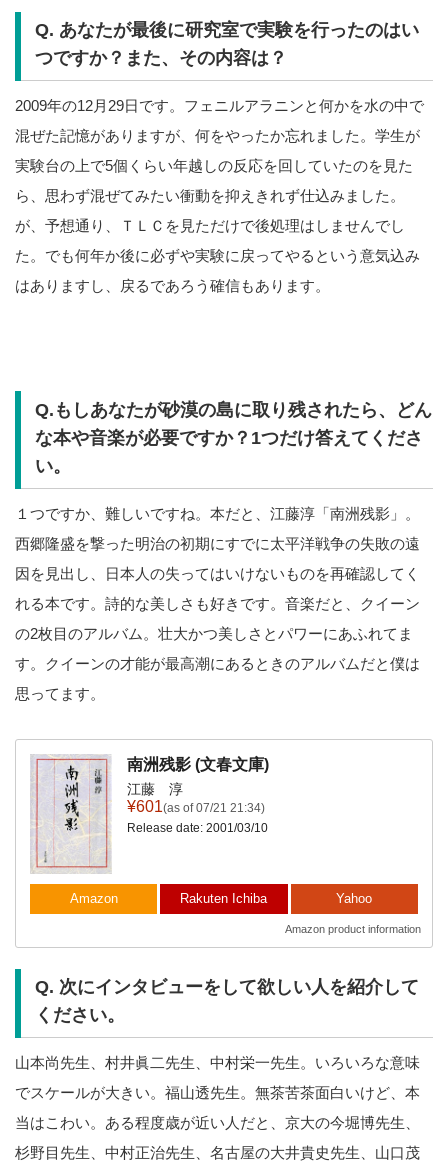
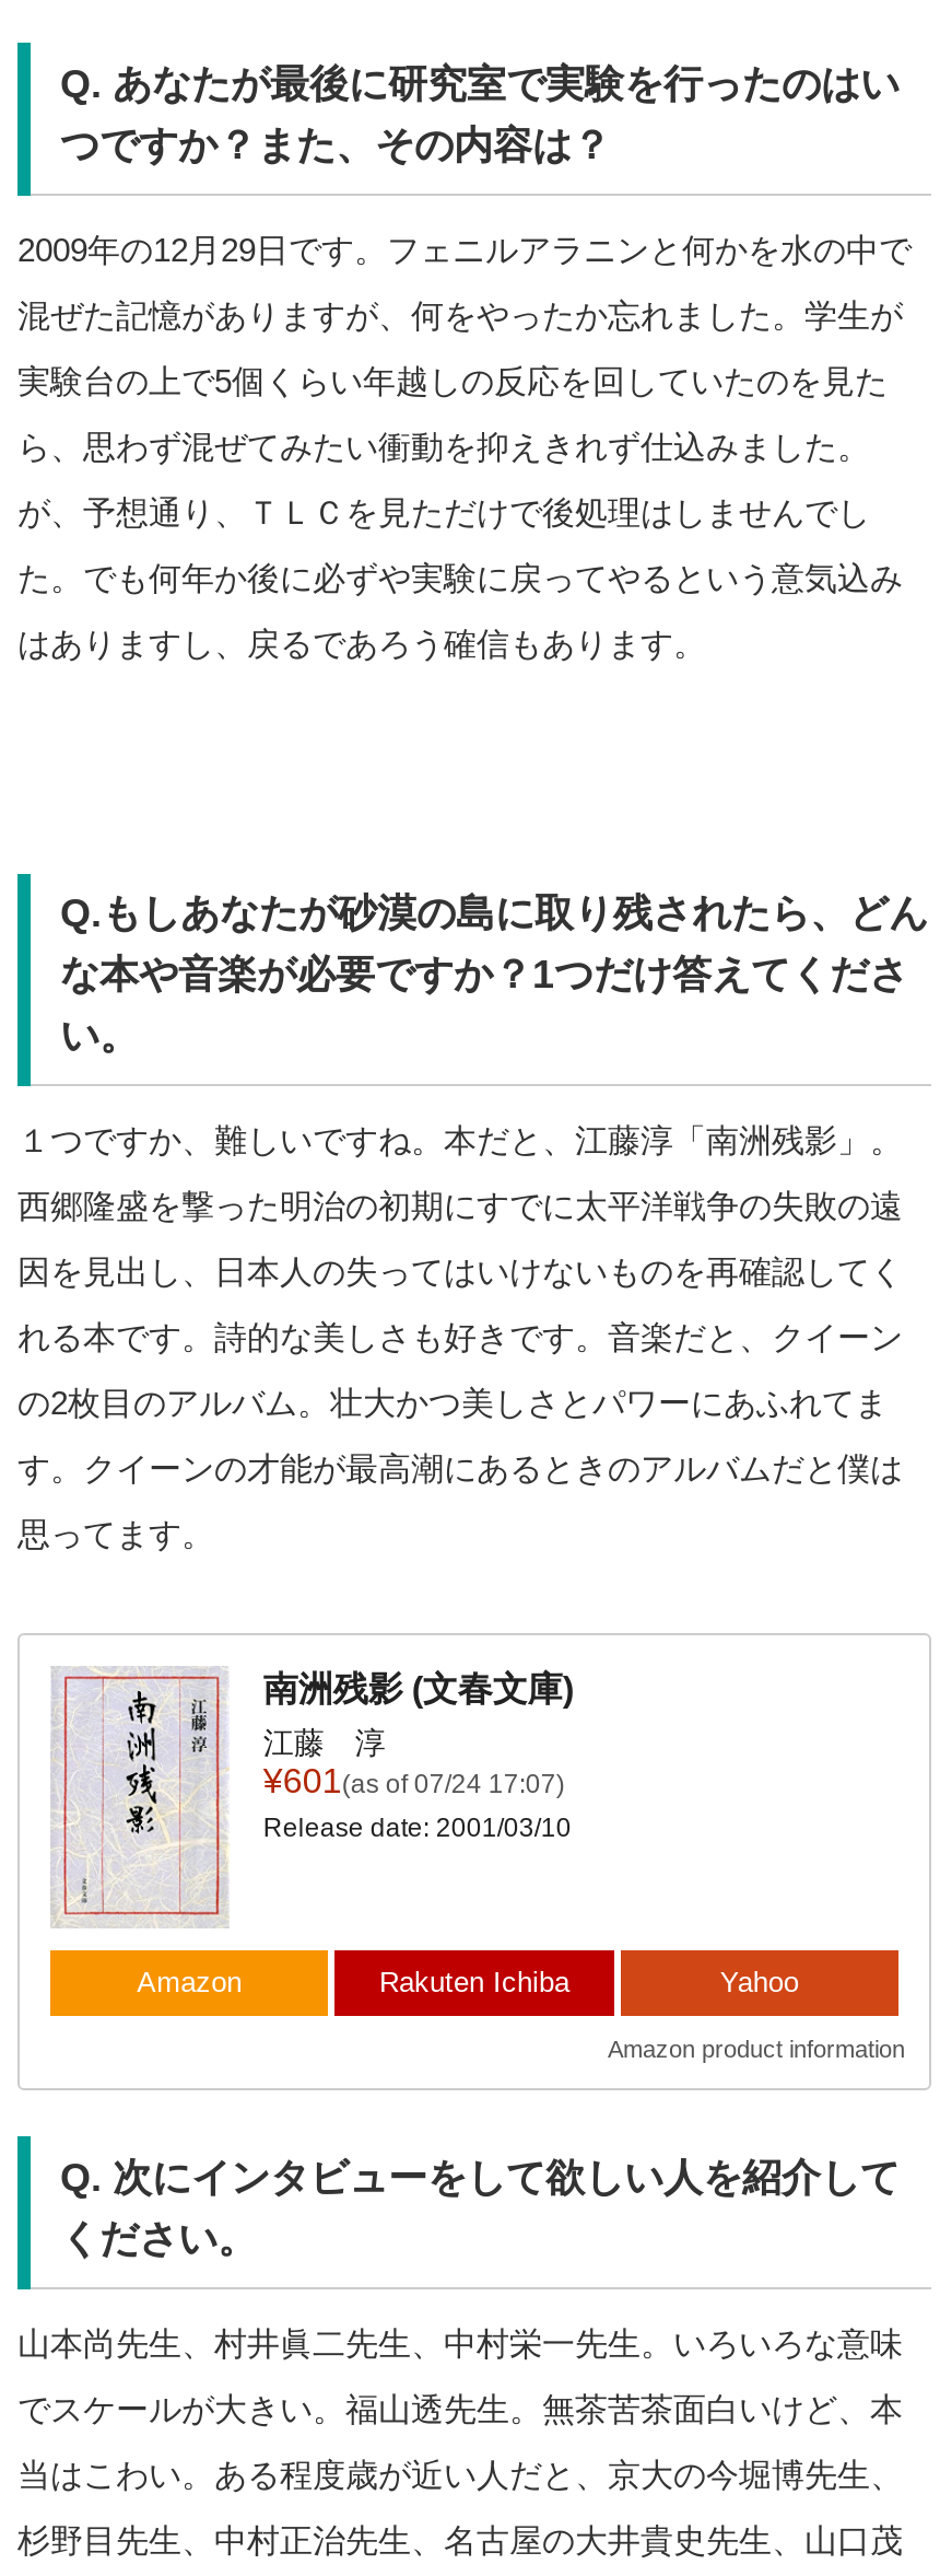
- ¥601(as of 07/21 21:34)
+ ¥601(as of 07/24 17:07)
